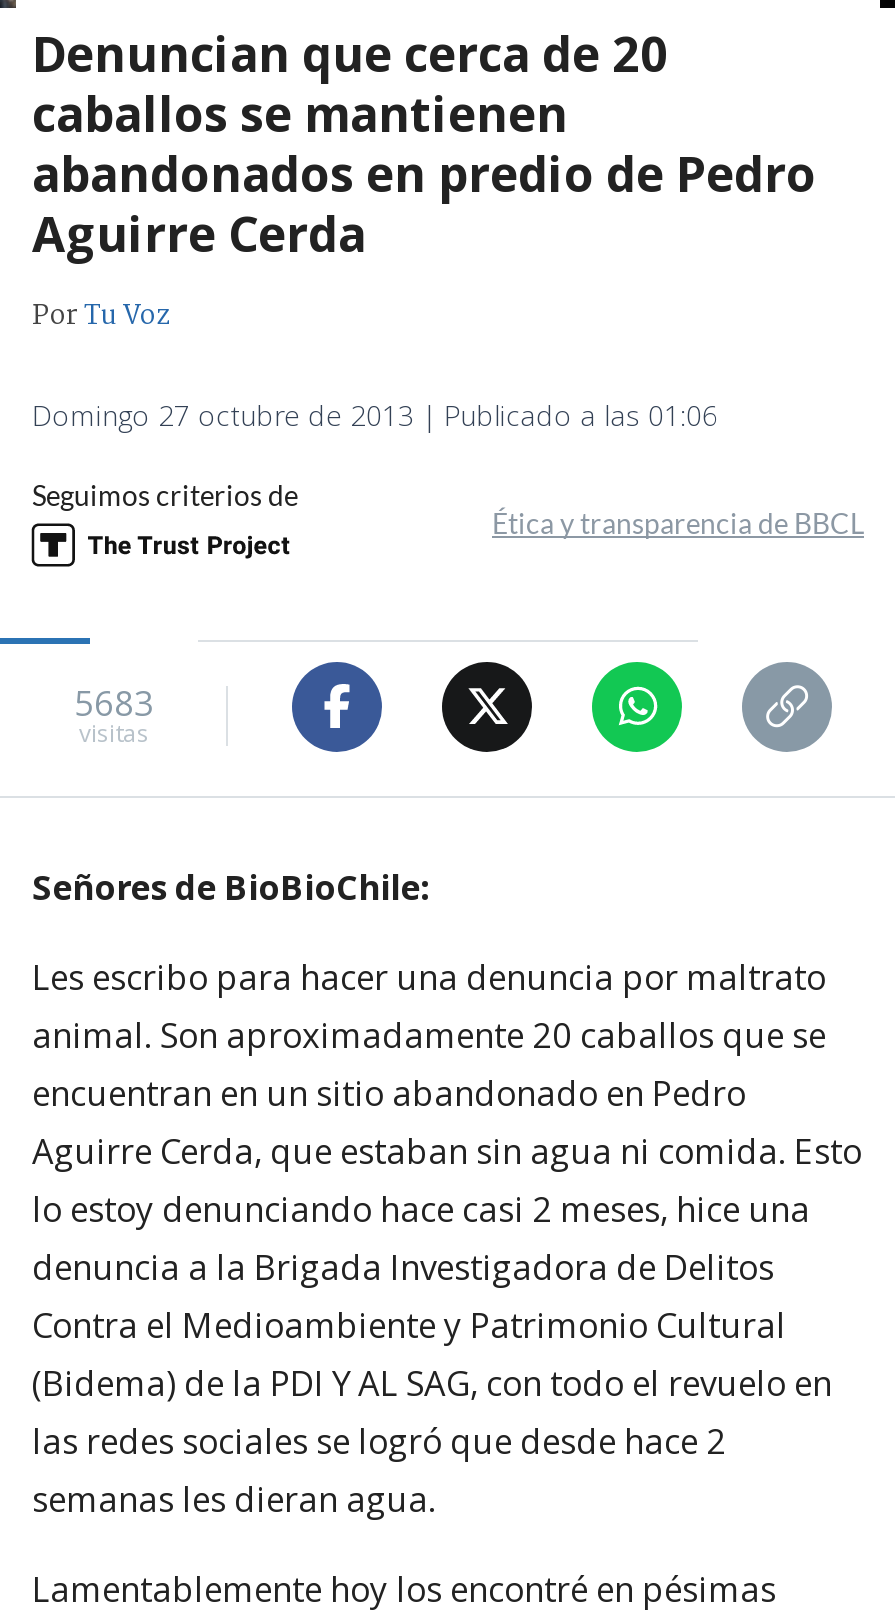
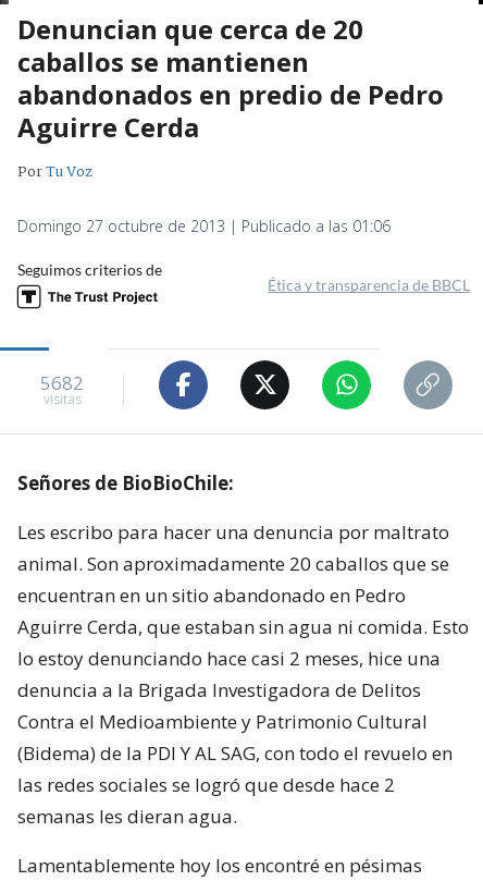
- 5683
+ 5682
